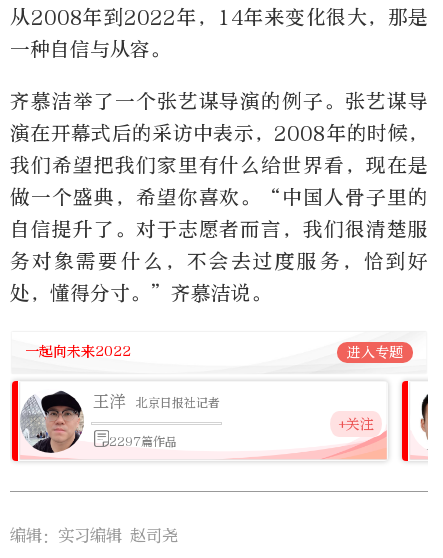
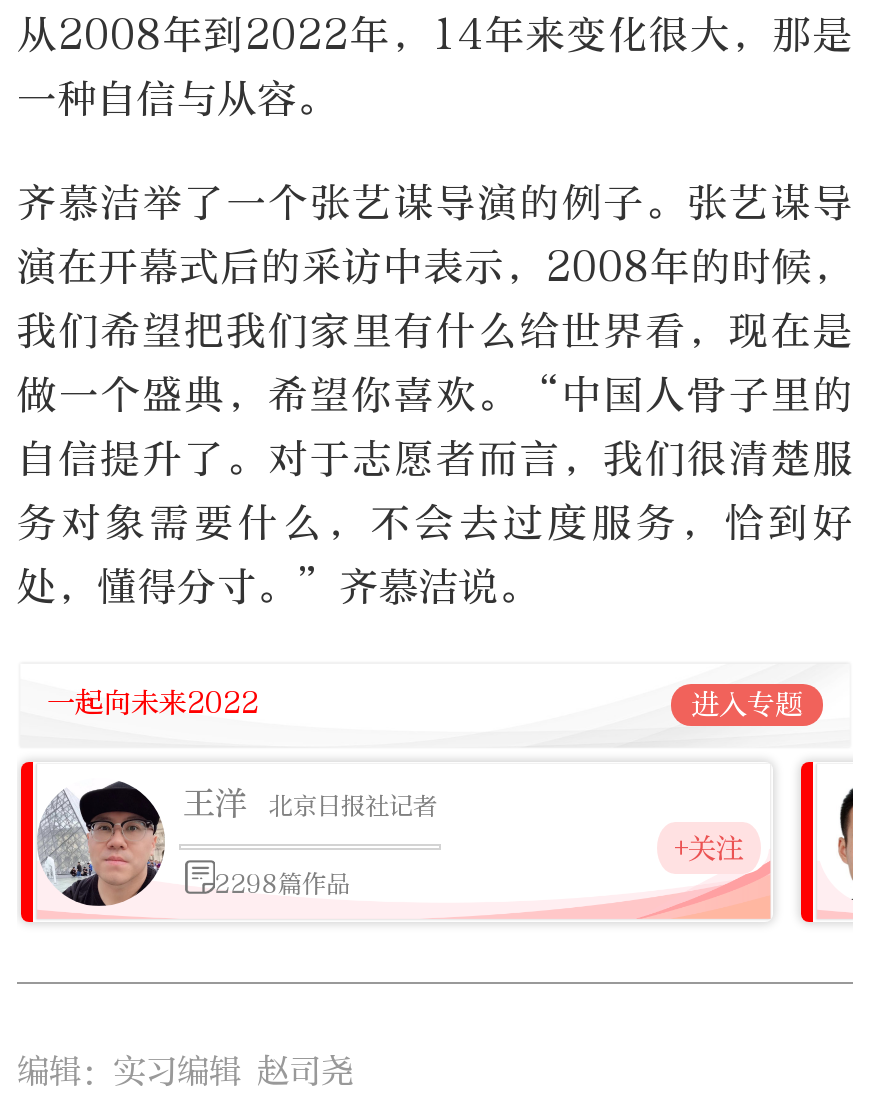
- 2297篇作品
+ 2298篇作品
